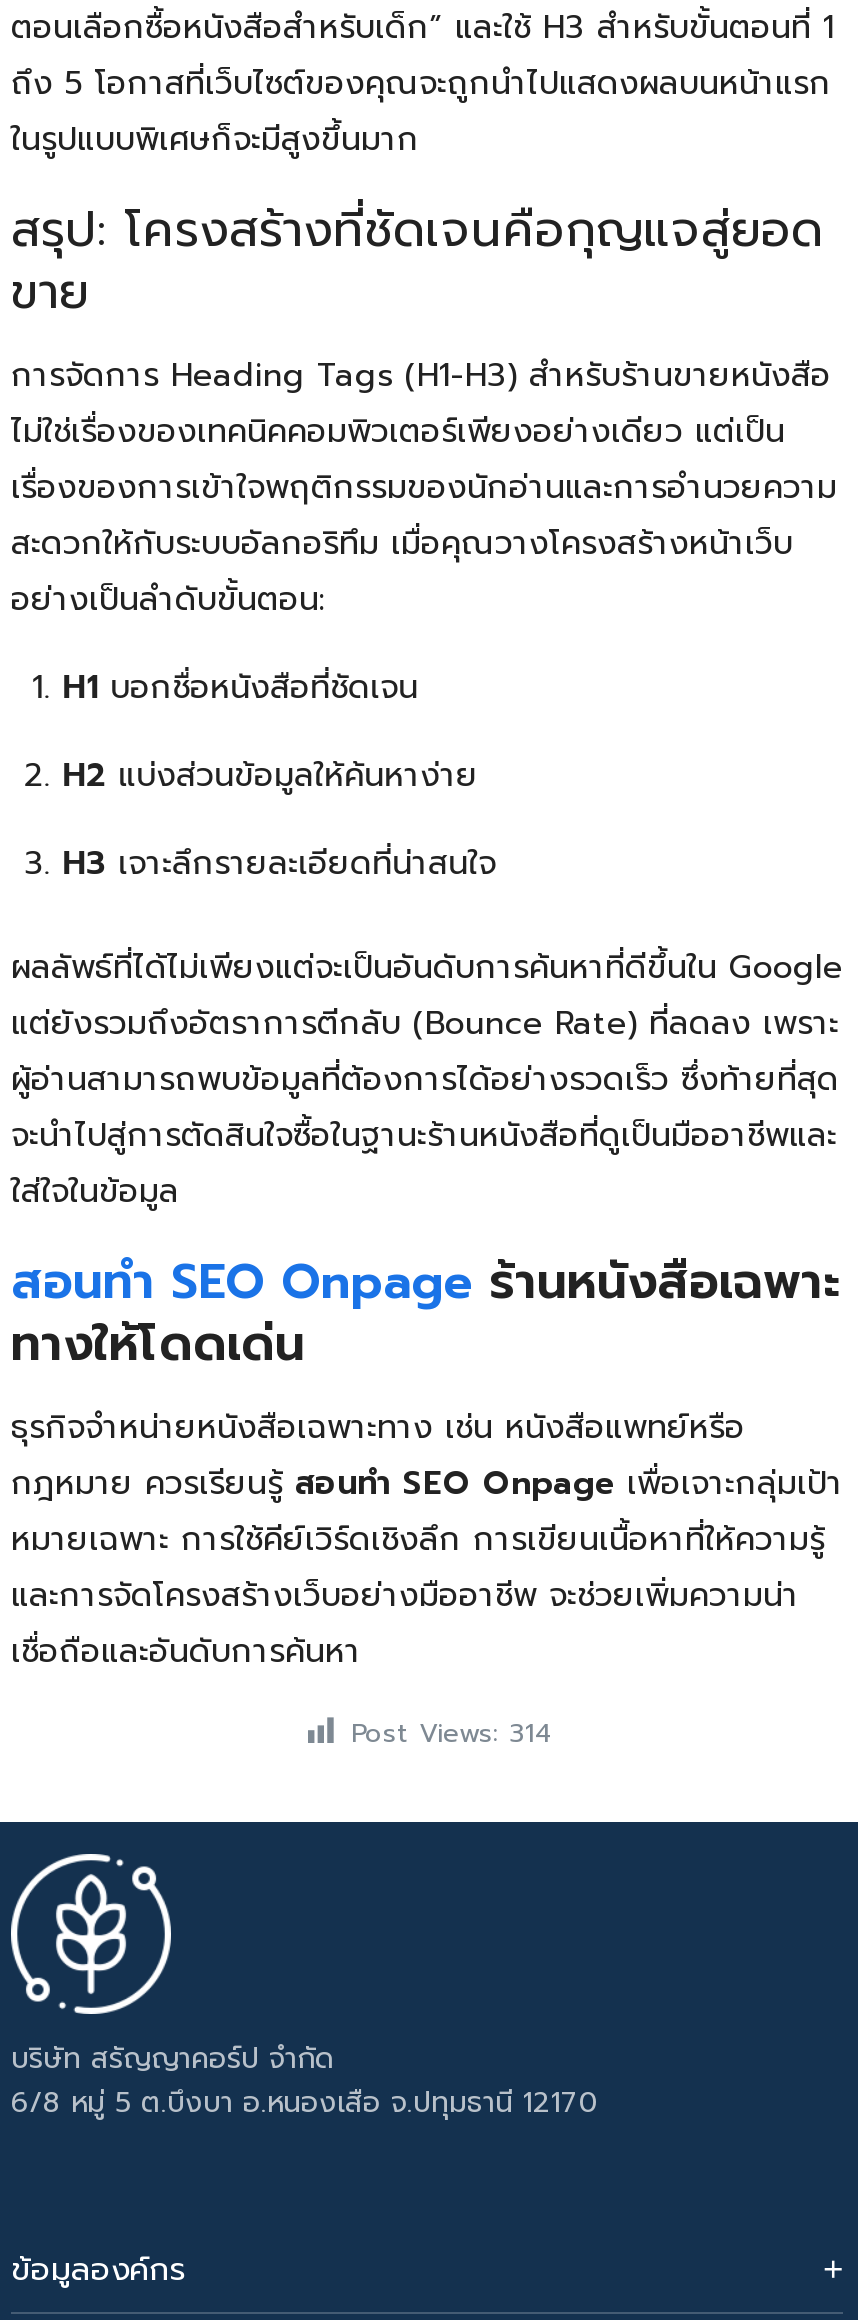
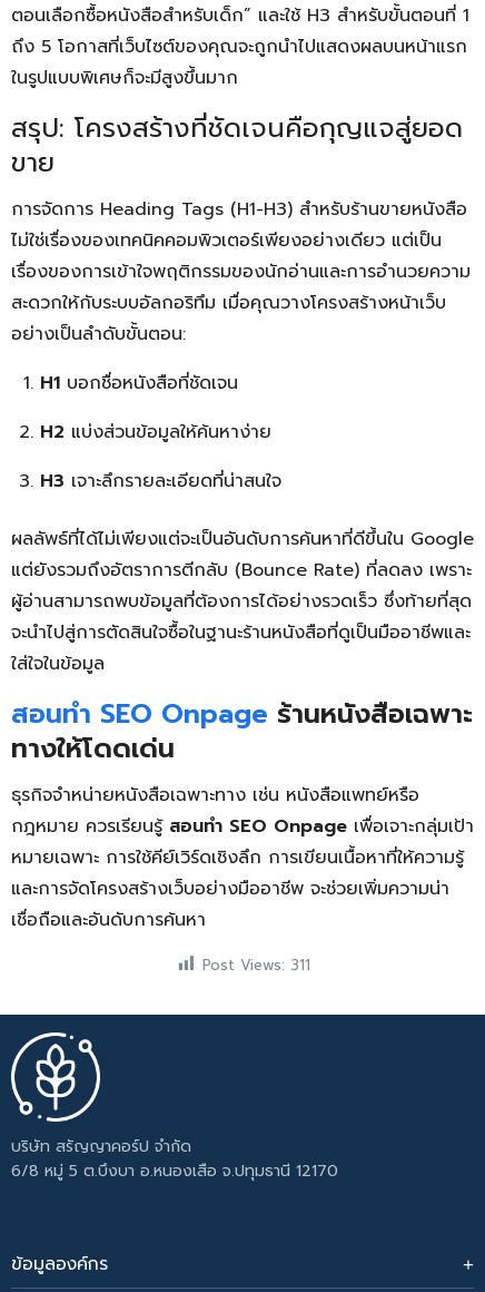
- Post Views: 314
+ Post Views: 311
